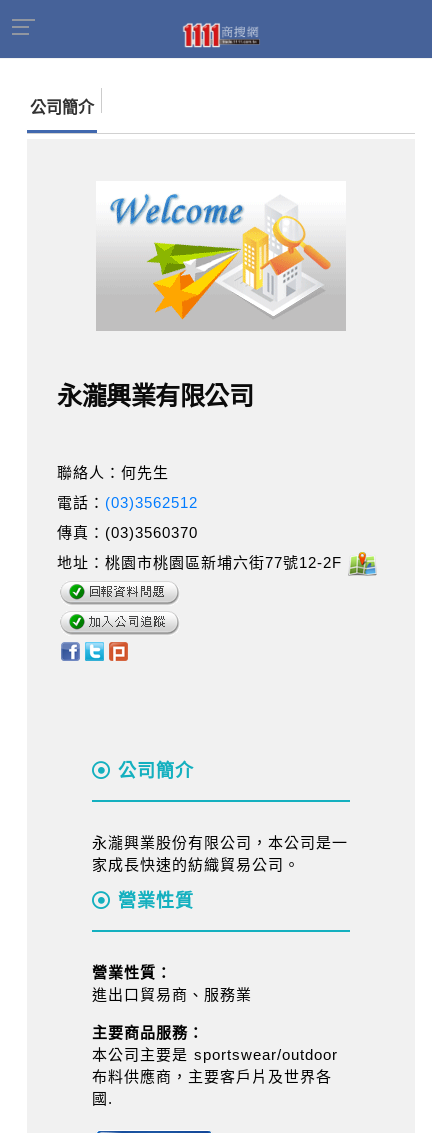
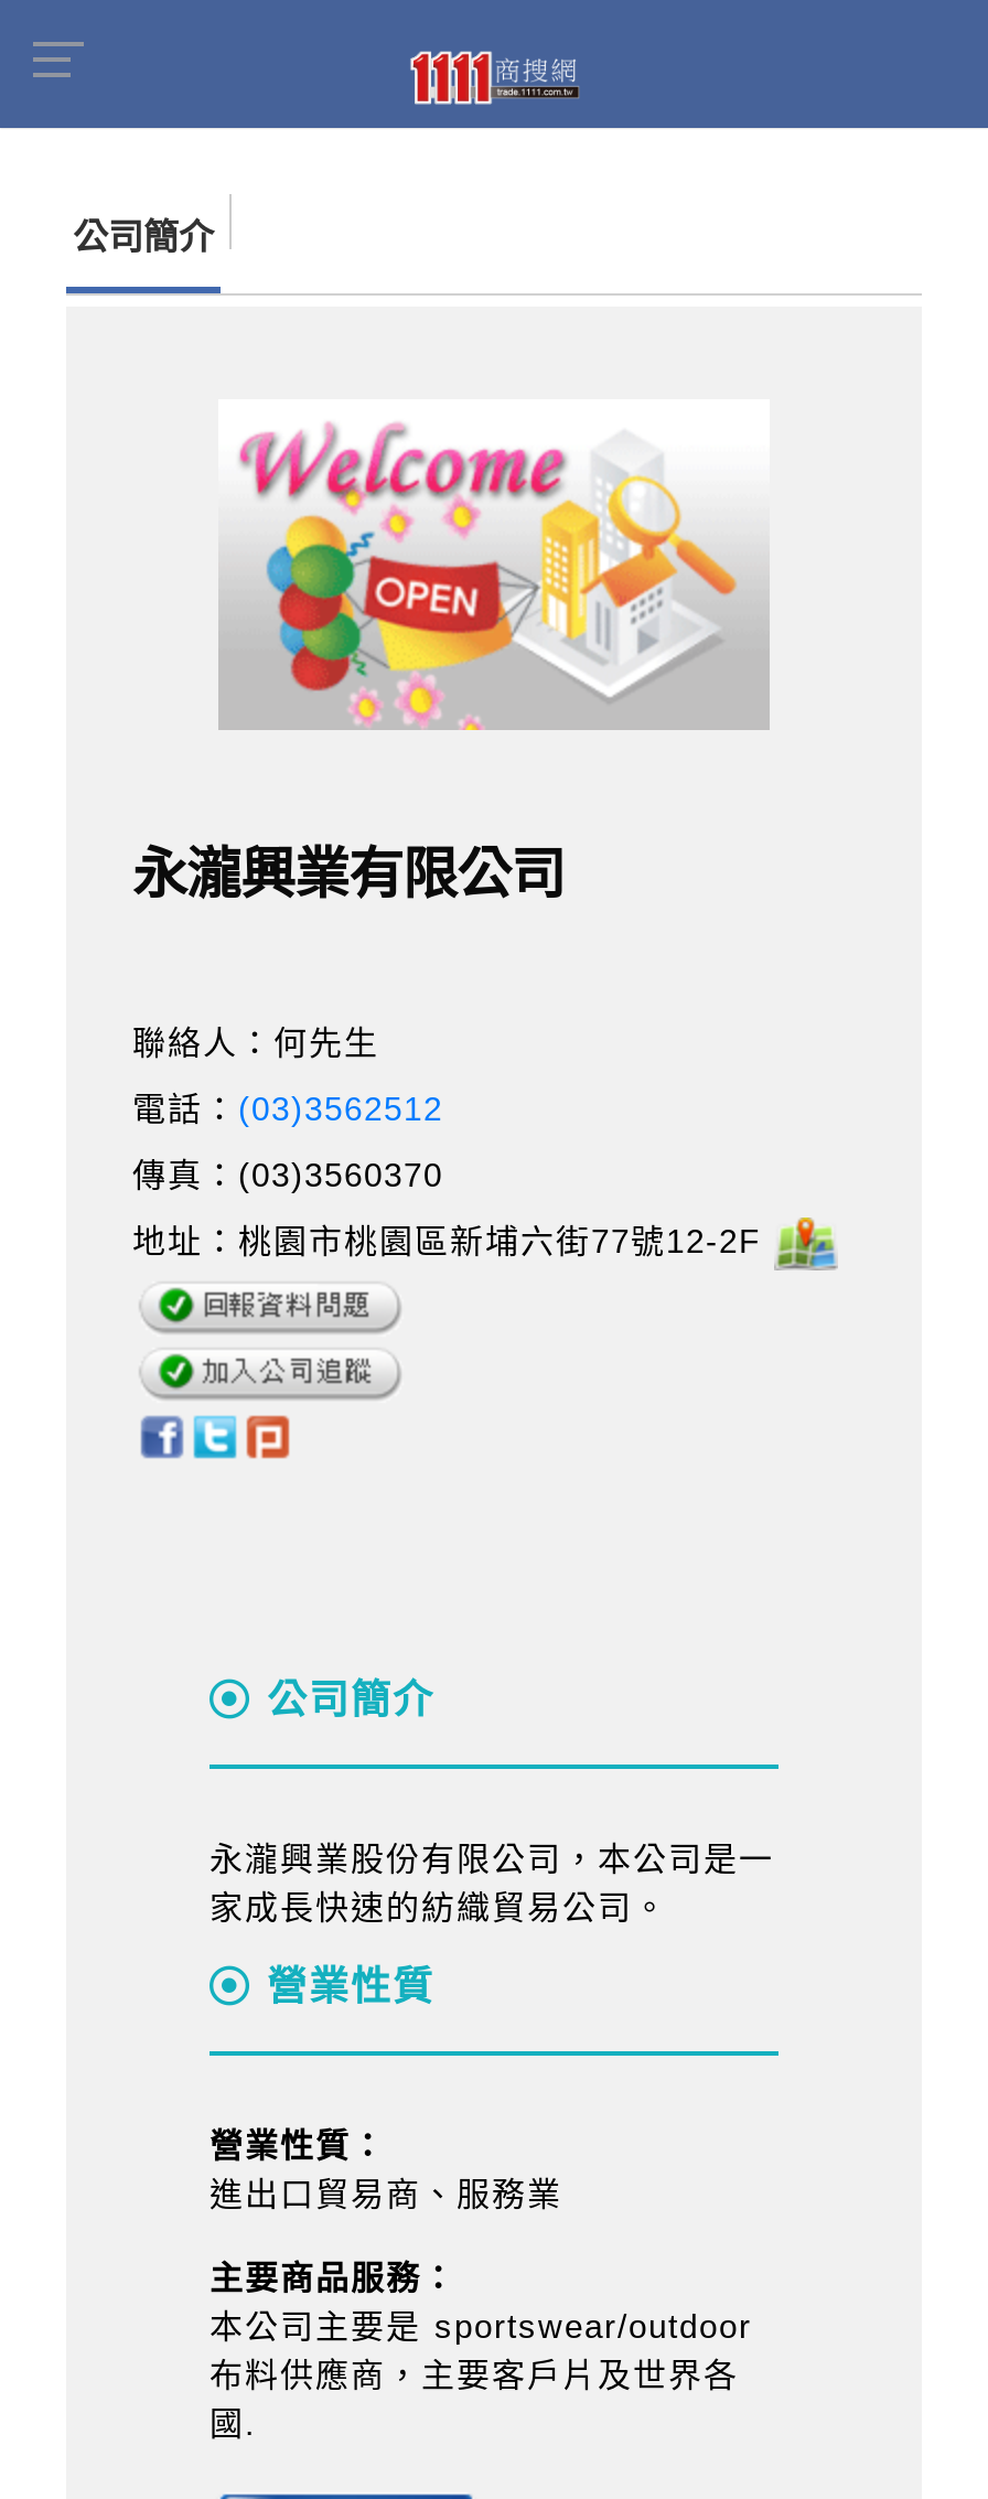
- [image]
+ [image]
